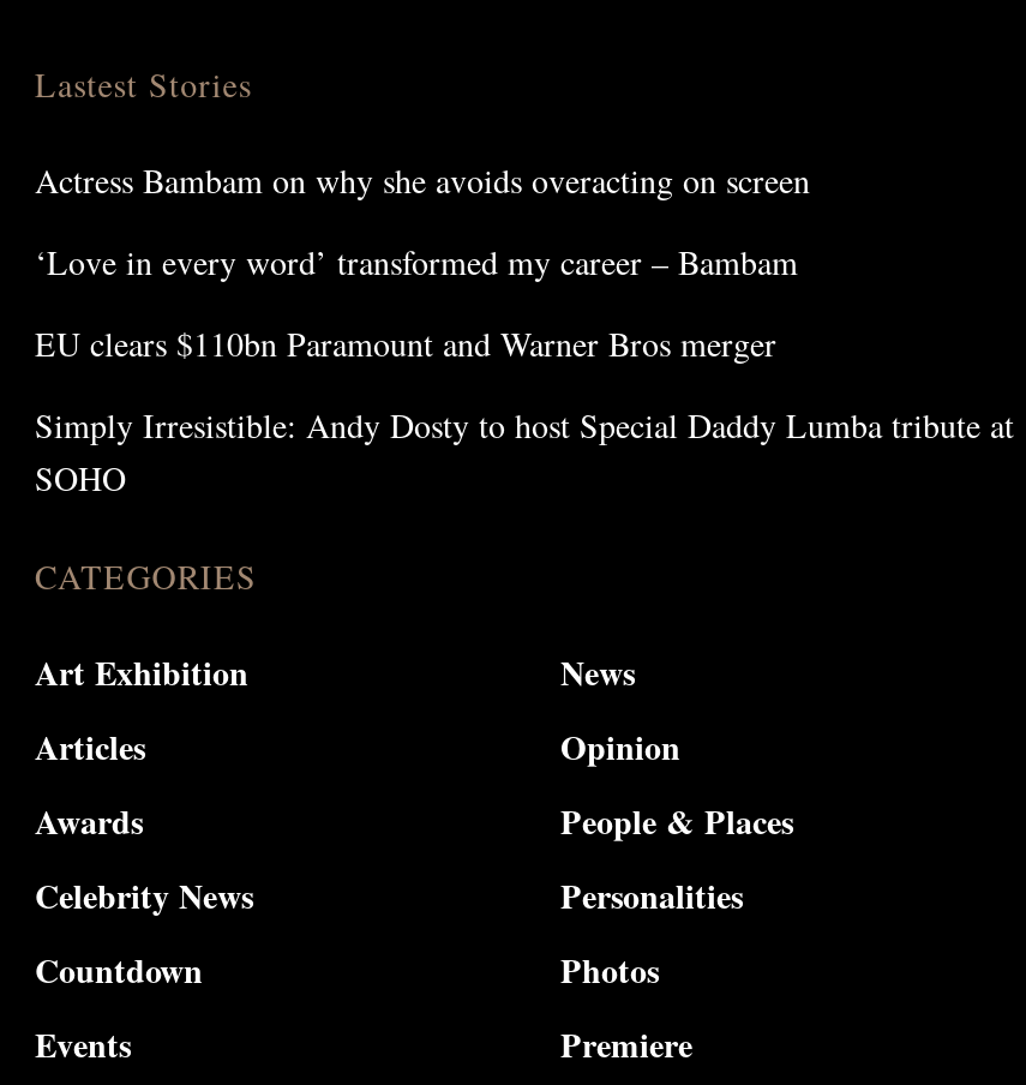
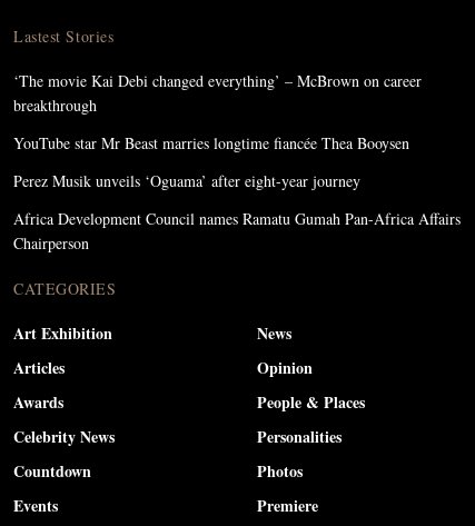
- Actress Bambam on why she avoids overacting on screen
+ ‘The movie Kai Debi changed everything’ – McBrown on career
+ breakthrough

- ‘Love in every word’ transformed my career – Bambam
+ YouTube star Mr Beast marries longtime fiancée Thea Booysen

- EU clears $110bn Paramount and Warner Bros merger
+ Perez Musik unveils ‘Oguama’ after eight-year journey

- Simply Irresistible: Andy Dosty to host Special Daddy Lumba tribute at
- SOHO
+ Africa Development Council names Ramatu Gumah Pan-Africa Affairs
+ Chairperson
